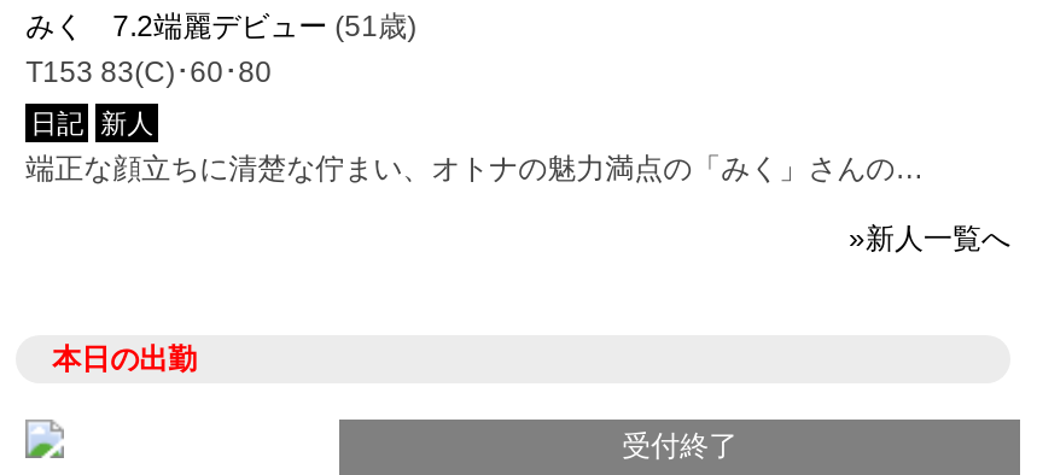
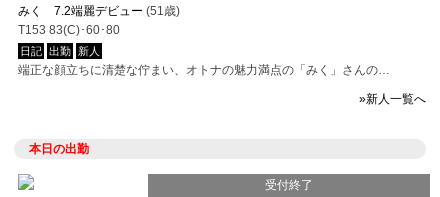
- 日記 新人
+ 日記 出勤 新人
